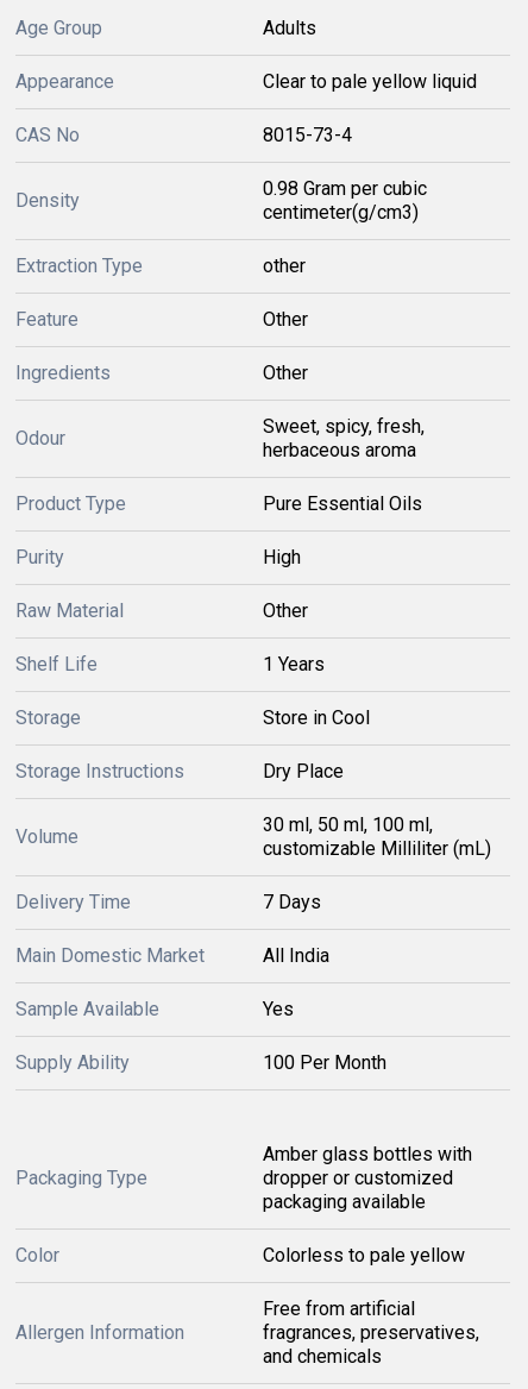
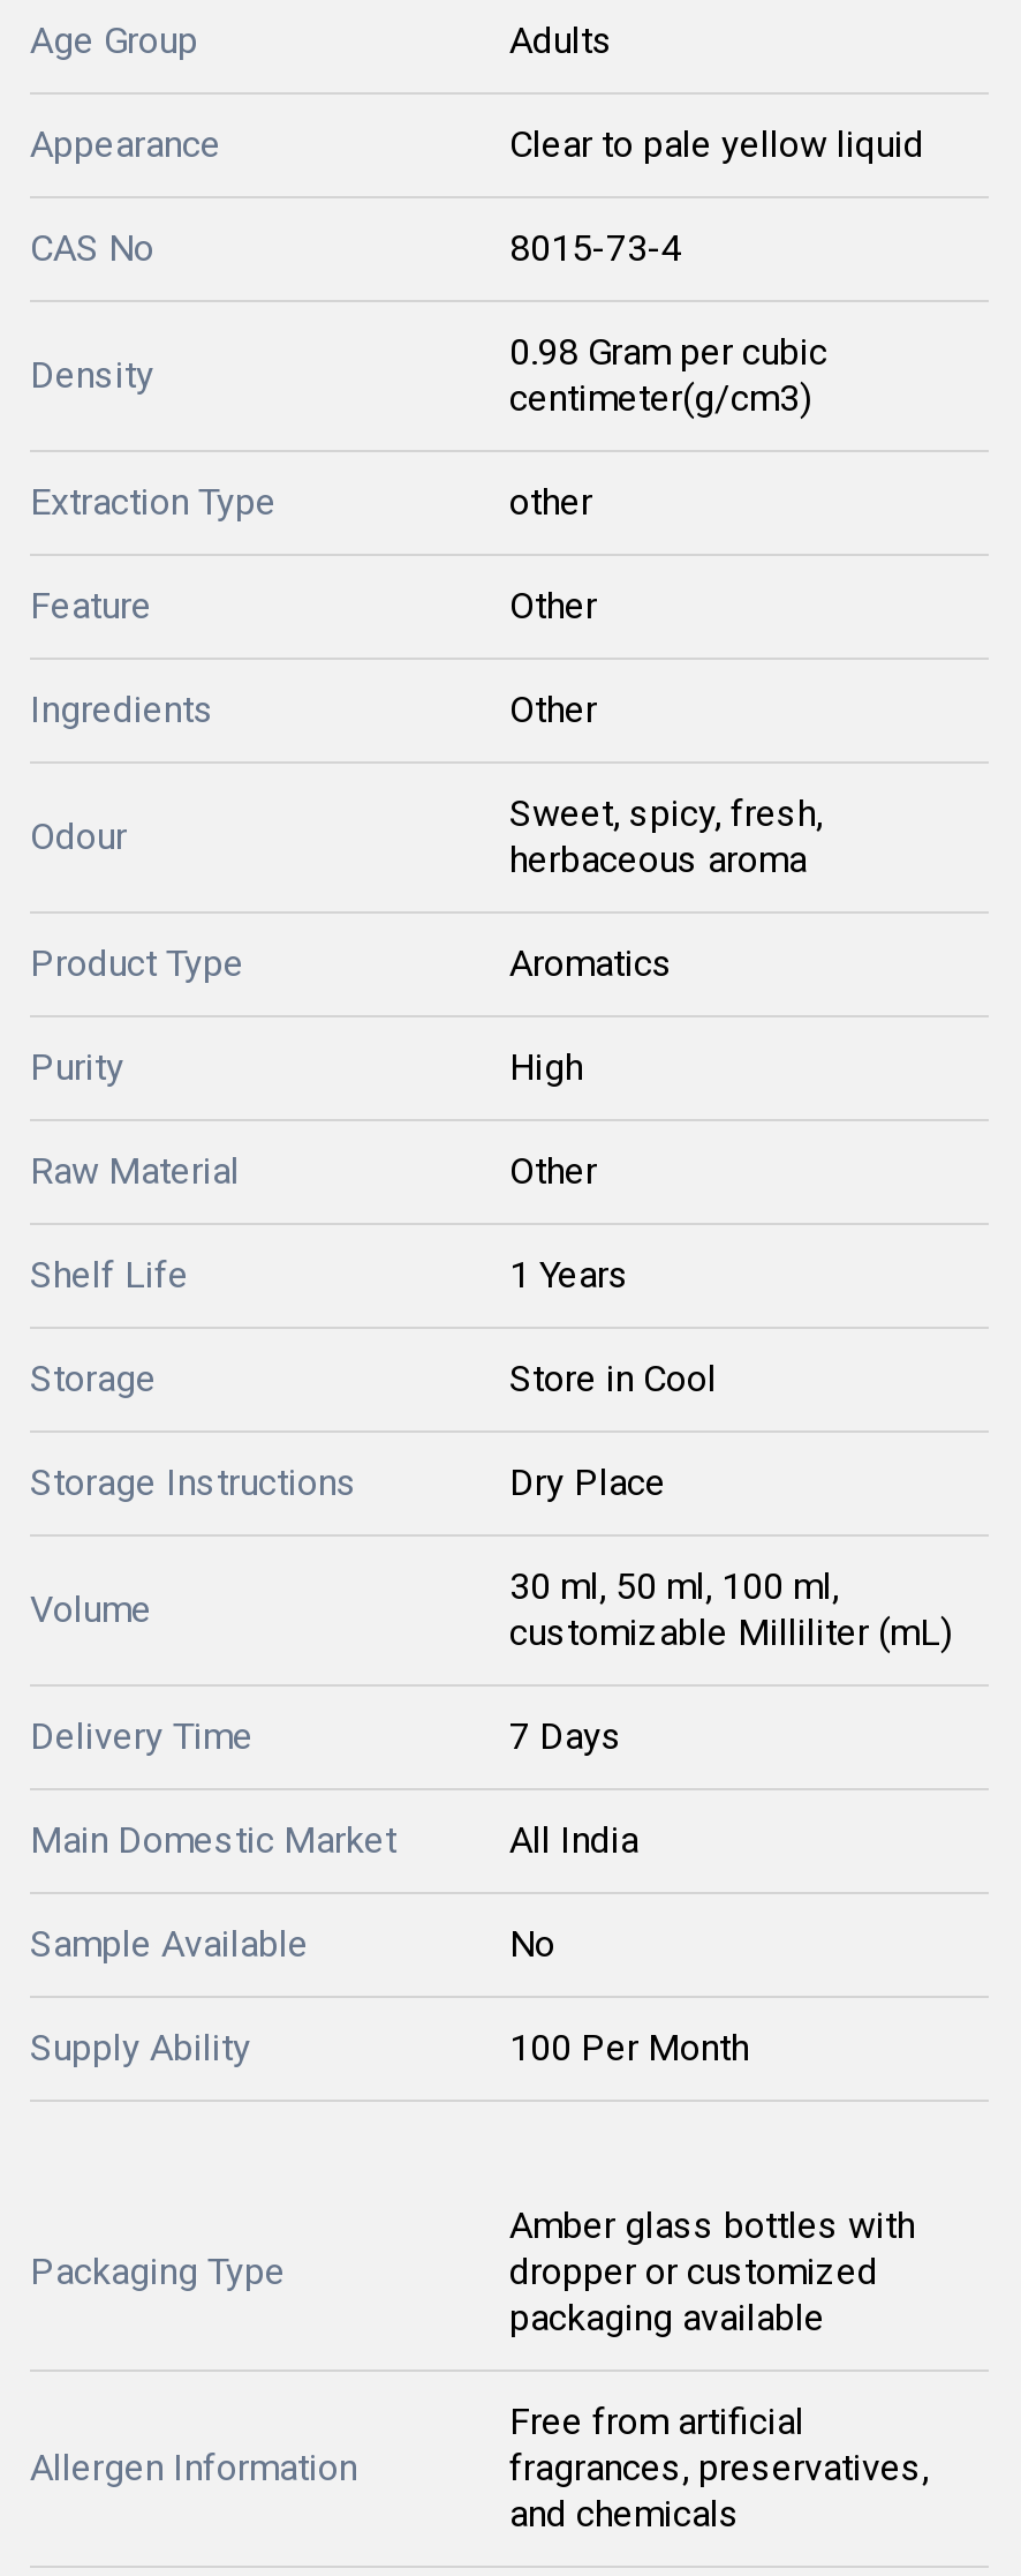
- Pure Essential Oils
+ Aromatics

- Yes
+ No

- Color
- Colorless to pale yellow
